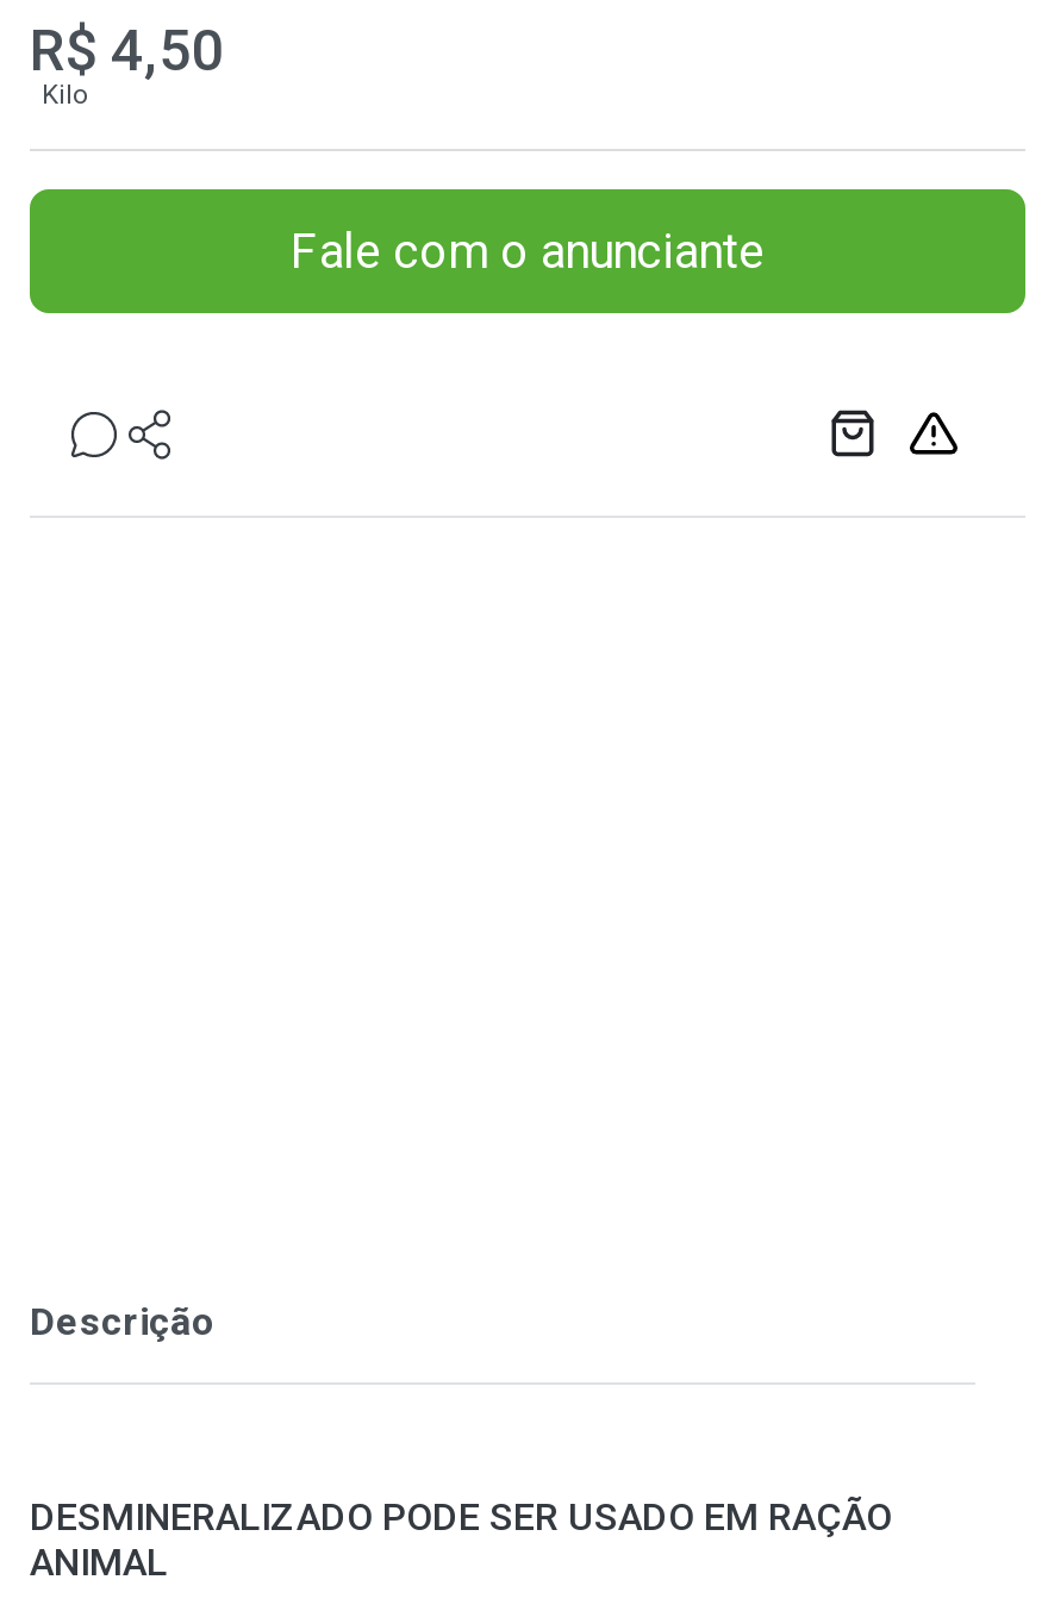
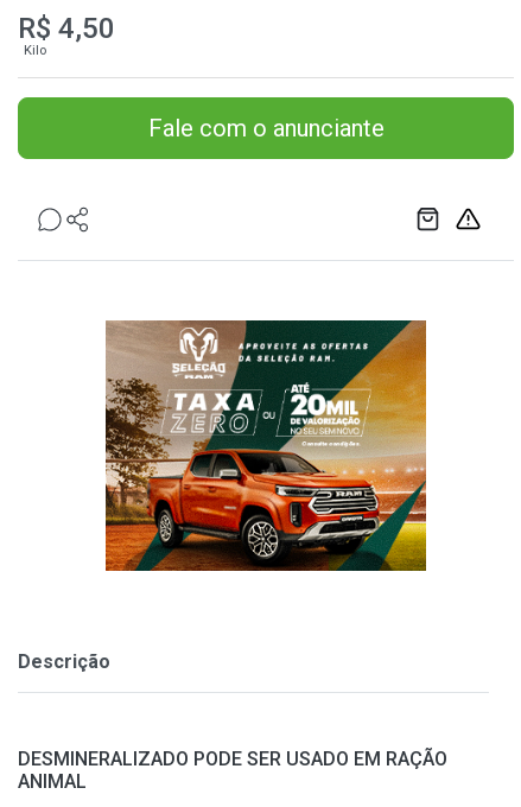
+ [image]
